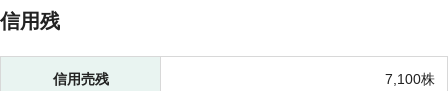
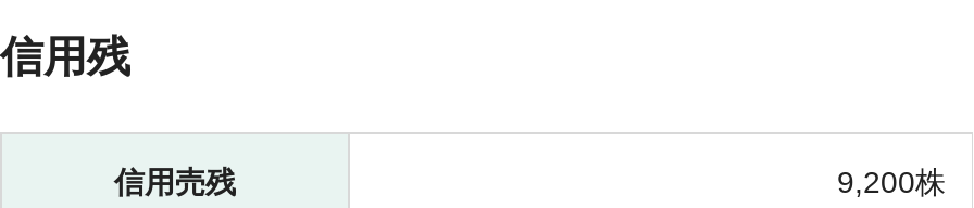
- 7,100株
+ 9,200株
